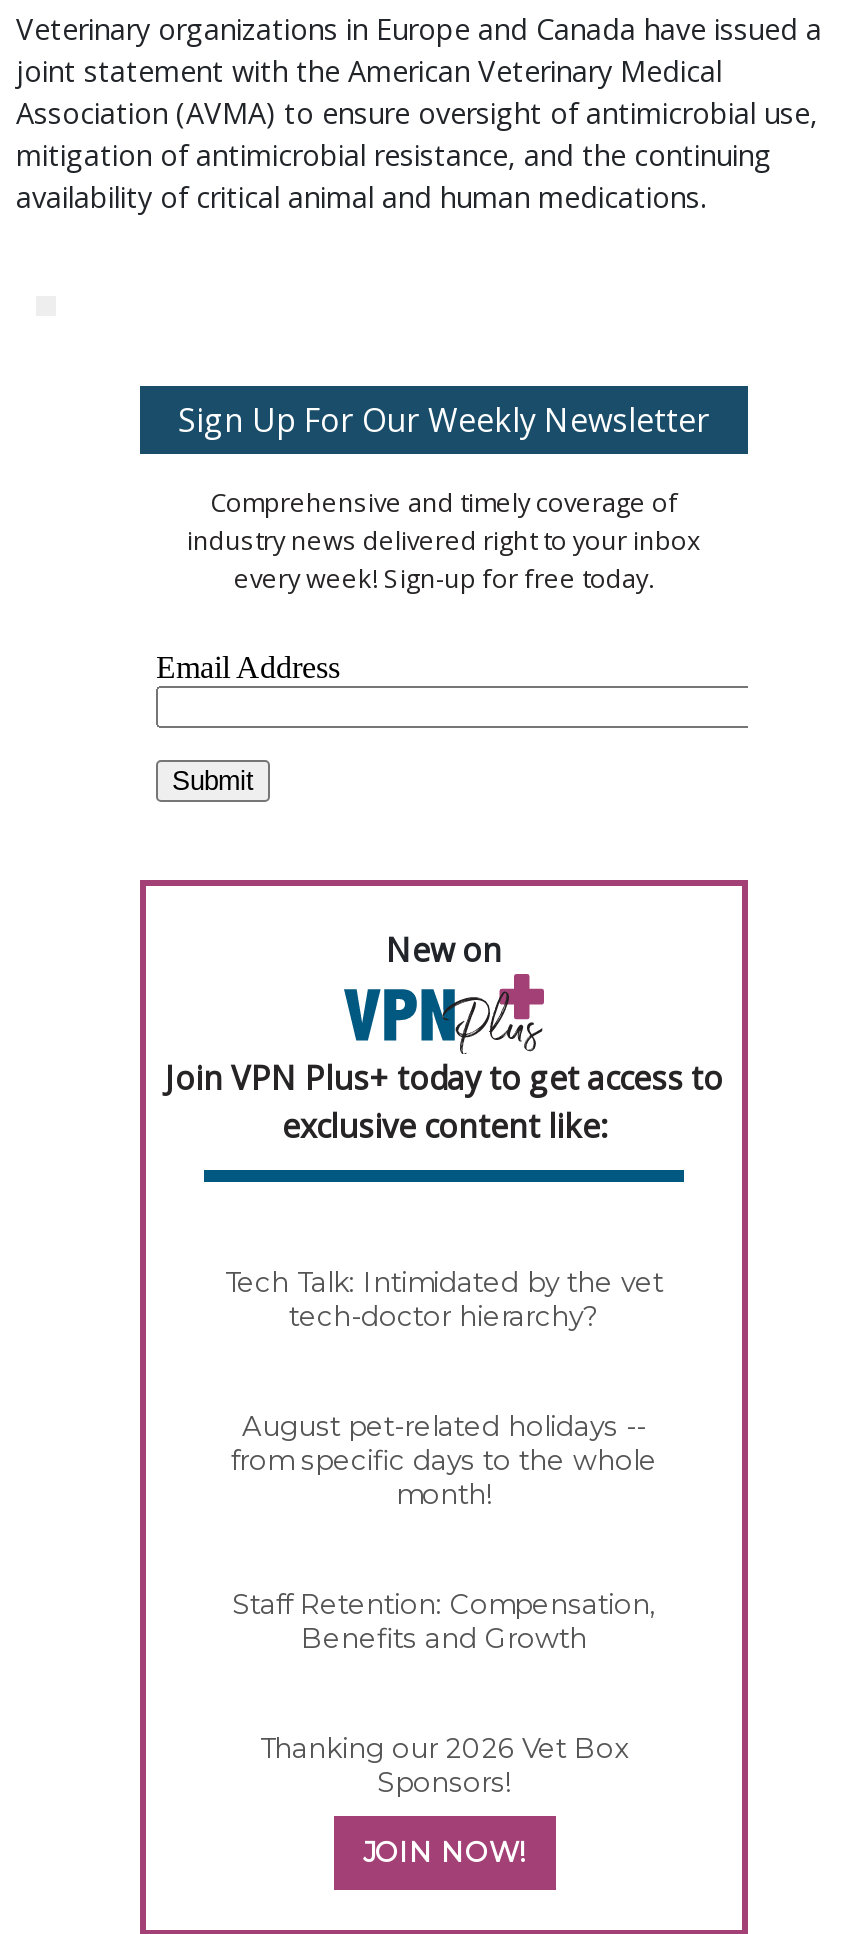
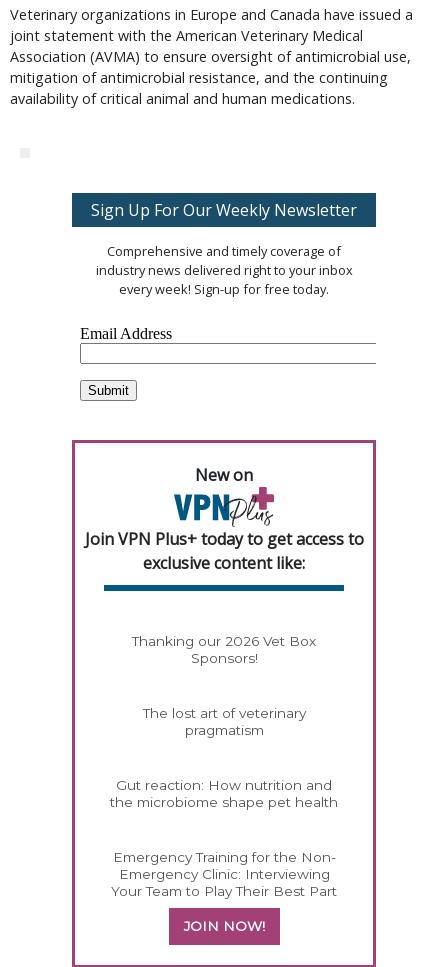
- Tech Talk: Intimidated by the vet
- tech-doctor hierarchy?
- August pet-related holidays --
- from specific days to the whole
- month!
- Staff Retention: Compensation,
- Benefits and Growth

moved up: Thanking our 2026 Vet Box | Sponsors!

+ The lost art of veterinary
+ pragmatism
+ Gut reaction: How nutrition and
+ the microbiome shape pet health
+ Emergency Training for the Non-
+ Emergency Clinic: Interviewing
+ Your Team to Play Their Best Part
